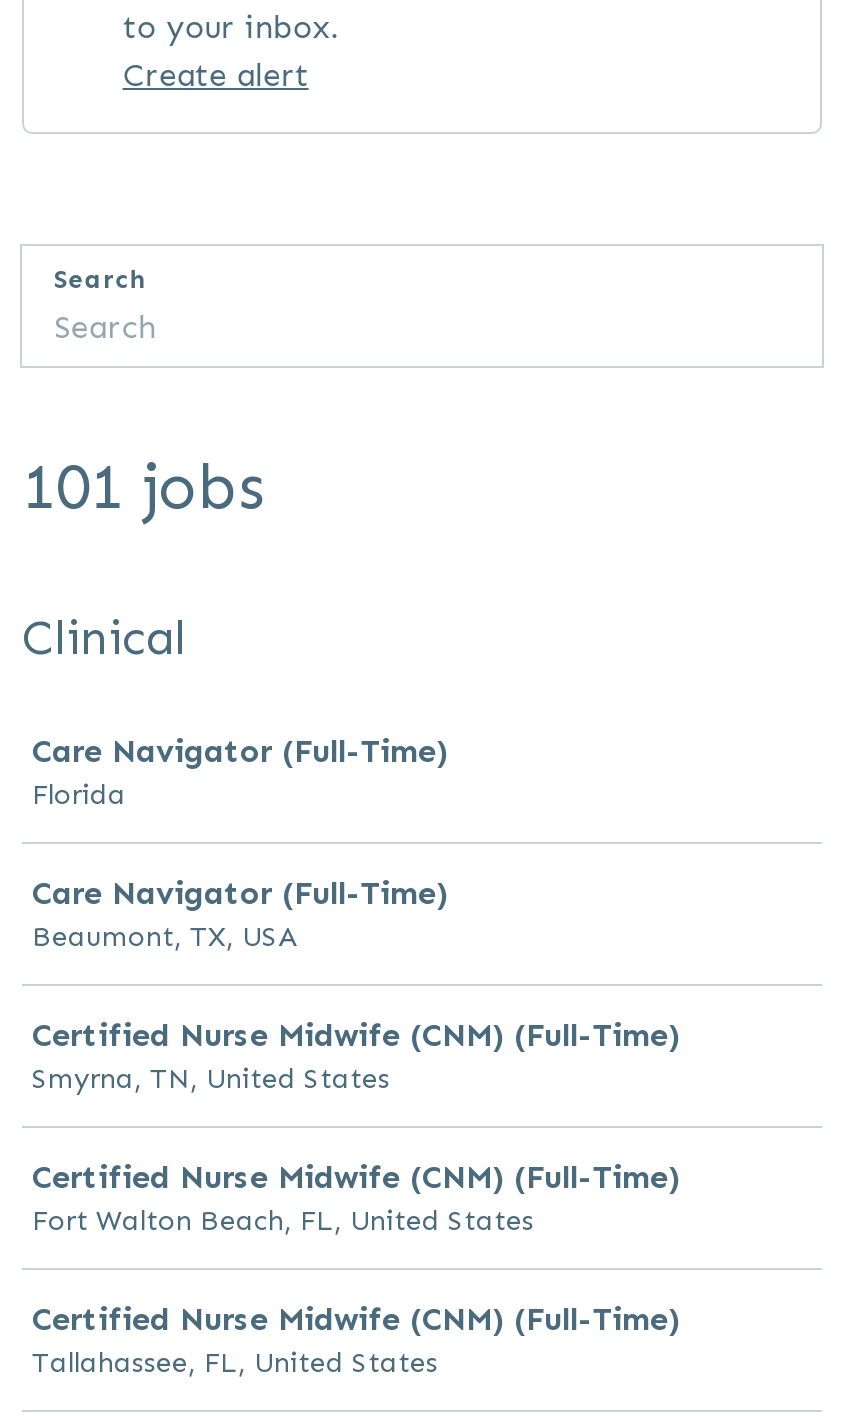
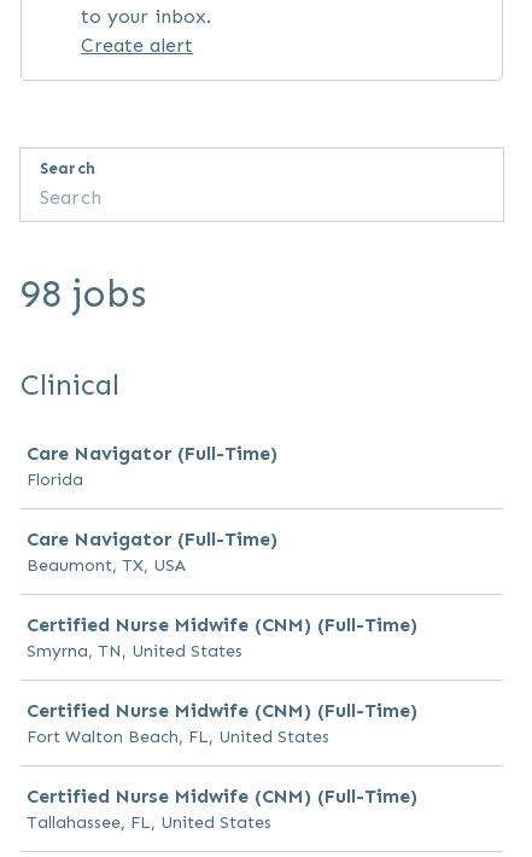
- 101 jobs
+ 98 jobs
